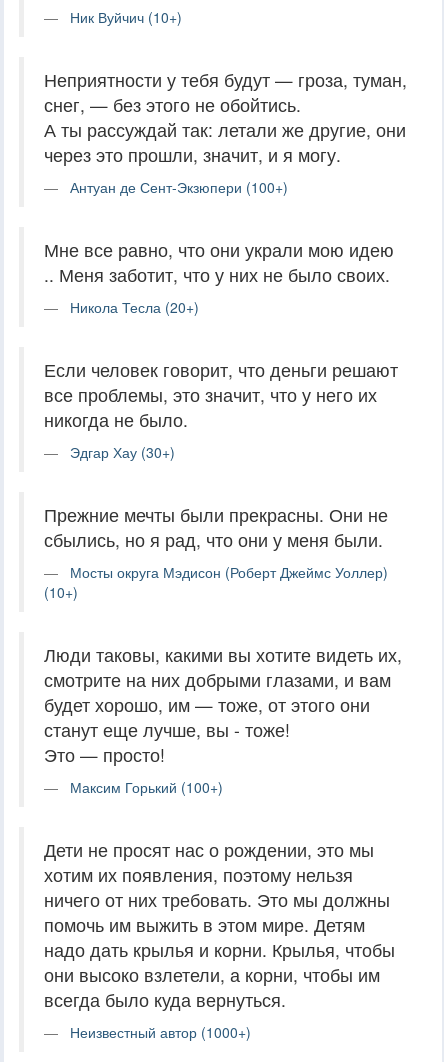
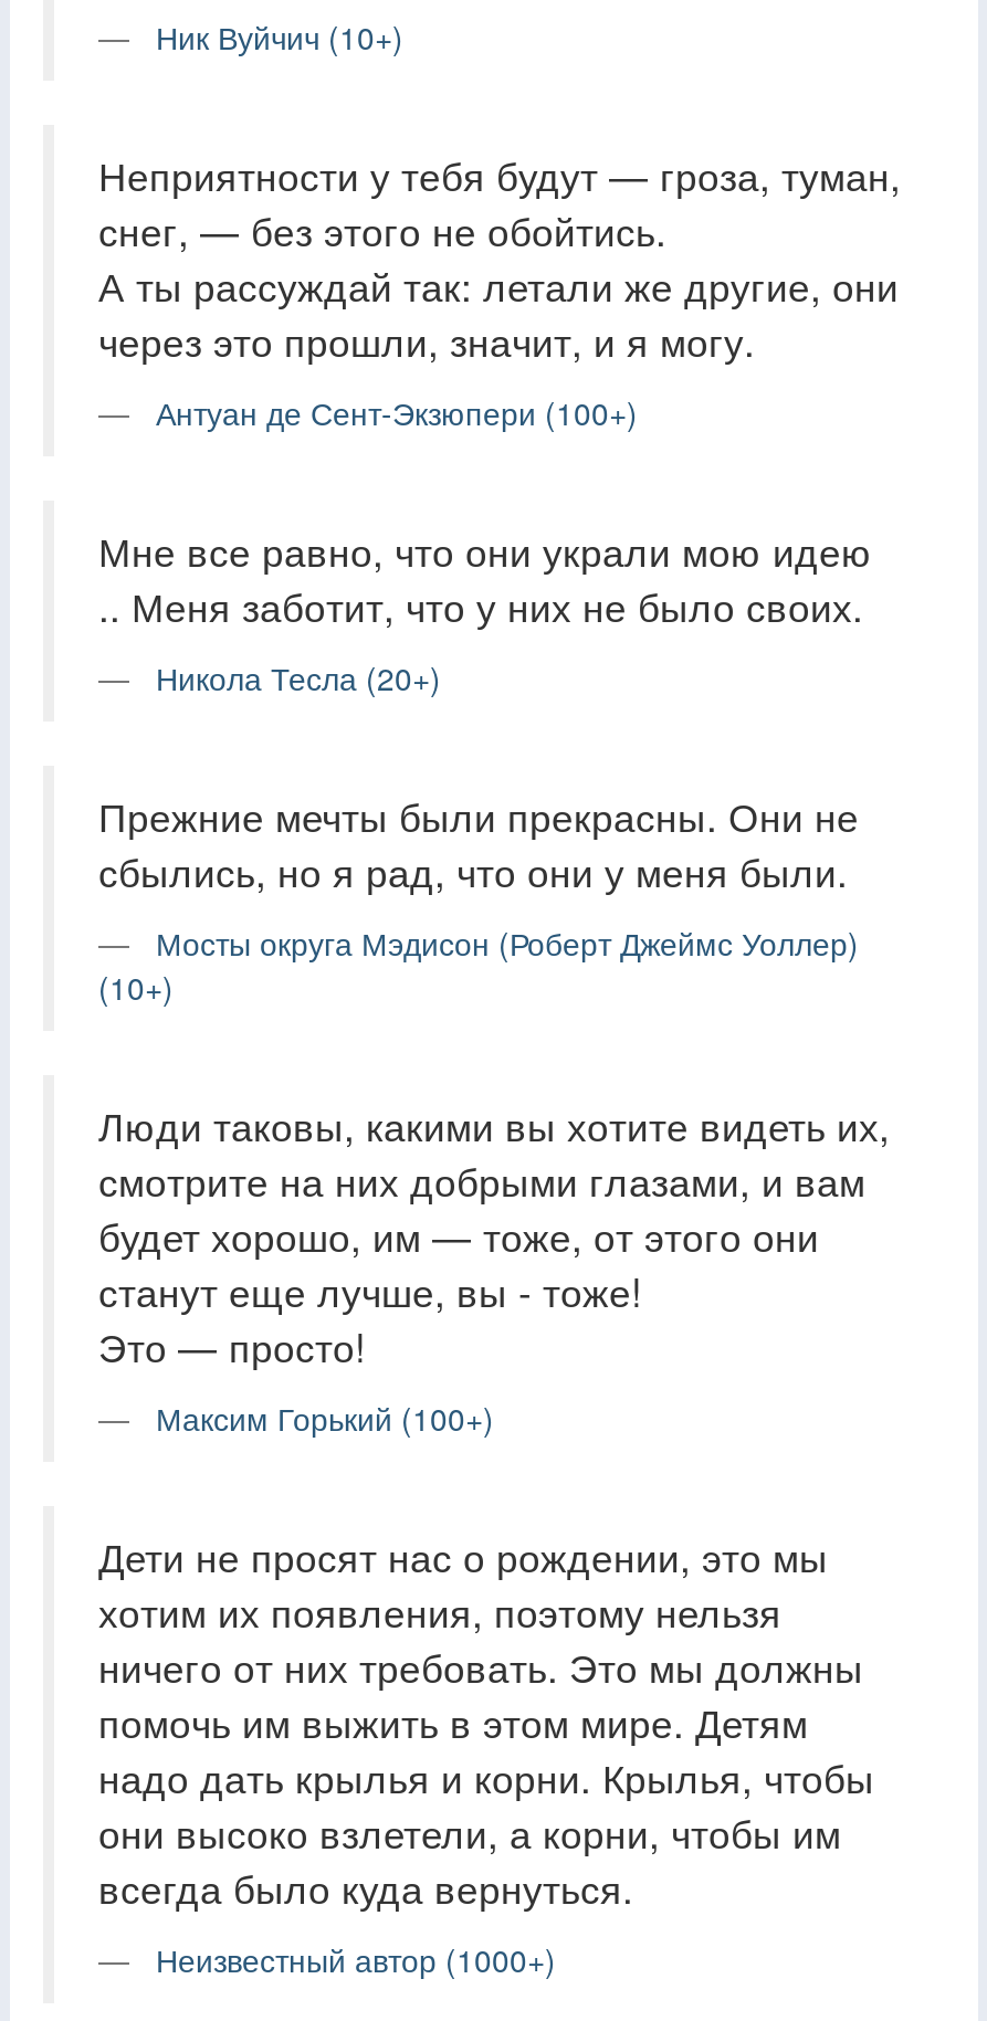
- Если человек говорит, что деньги решают
- все проблемы, это значит, что у него их
- никогда не было.
- Эдгар Хау (30+)
